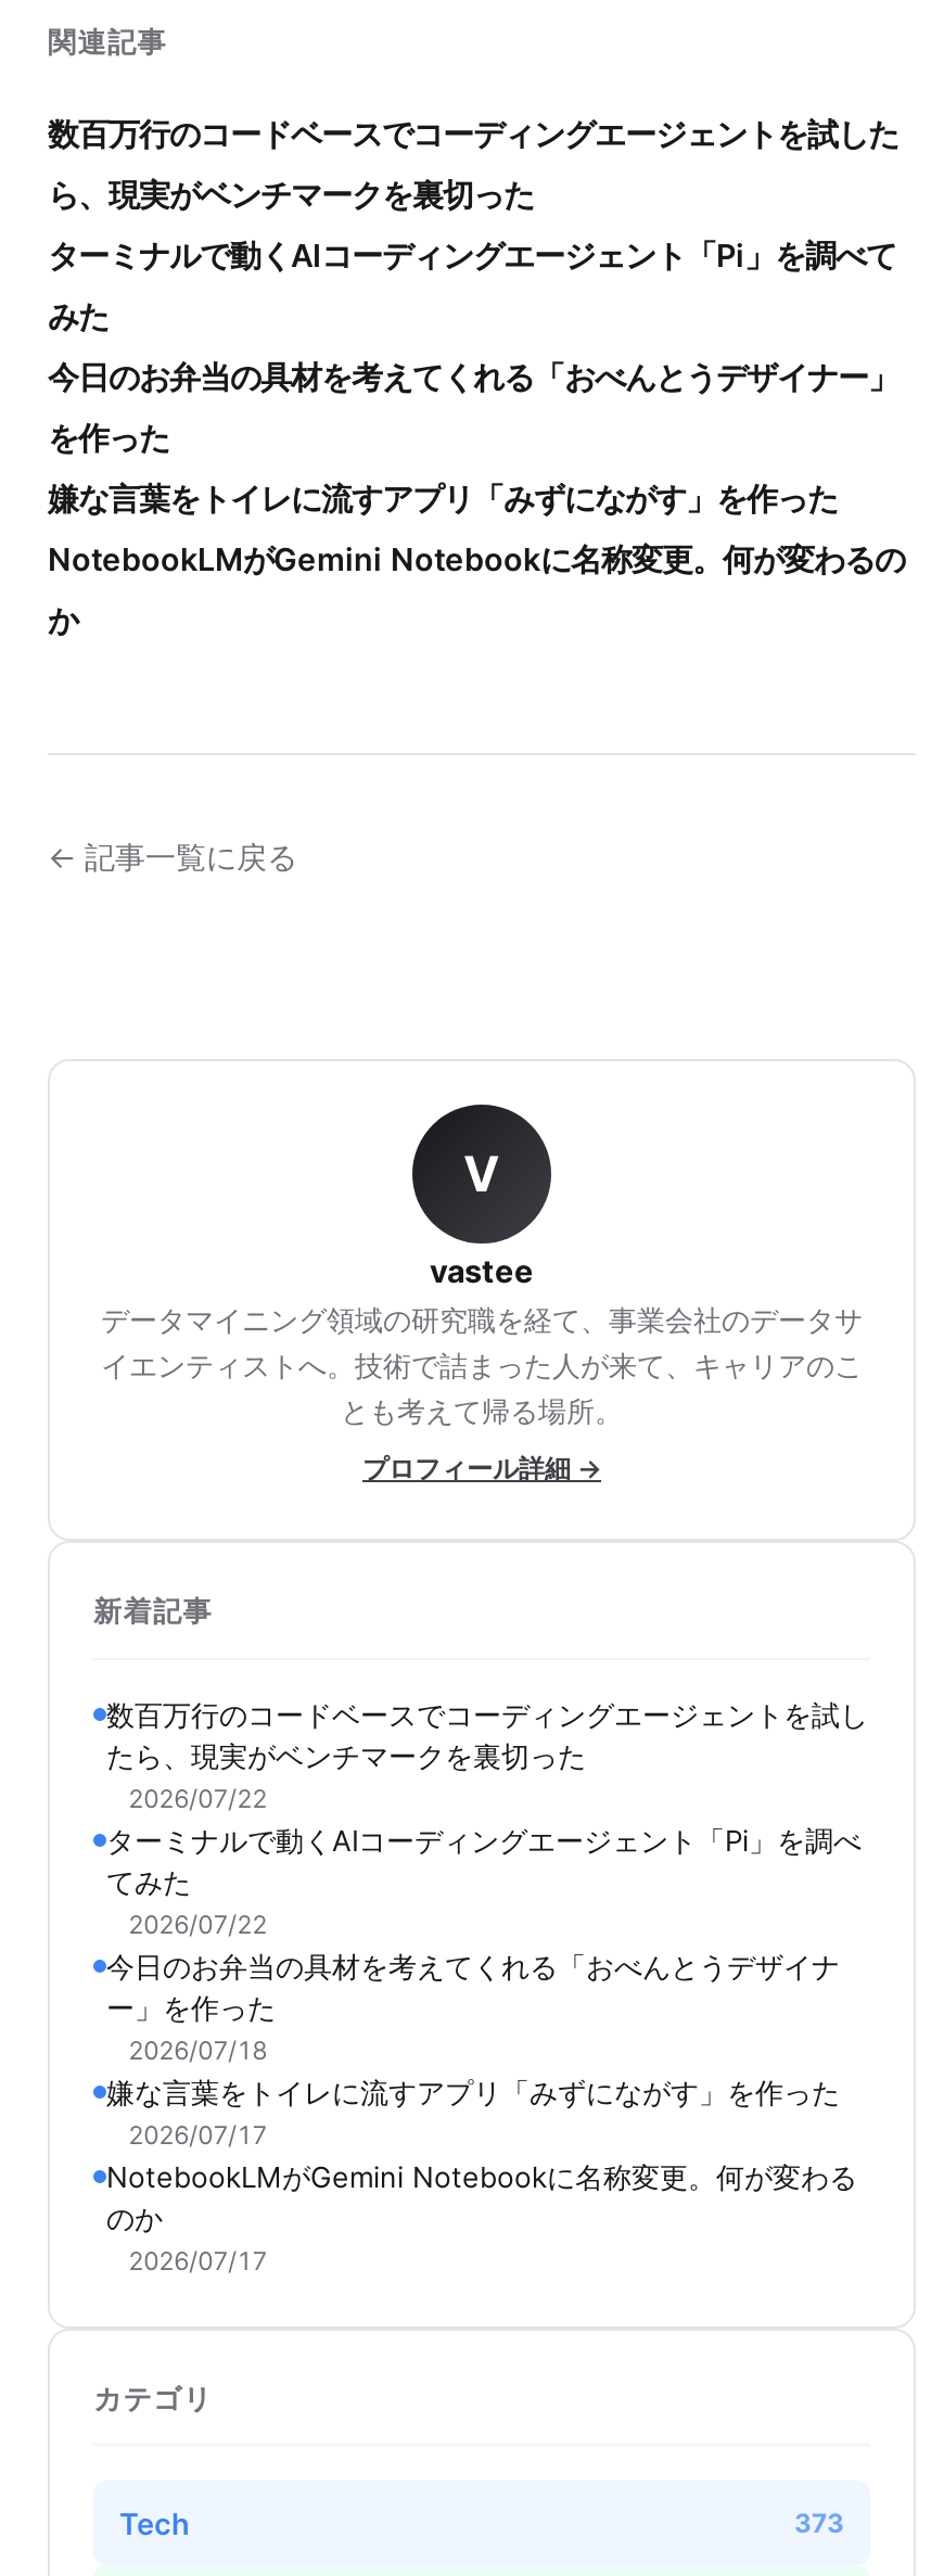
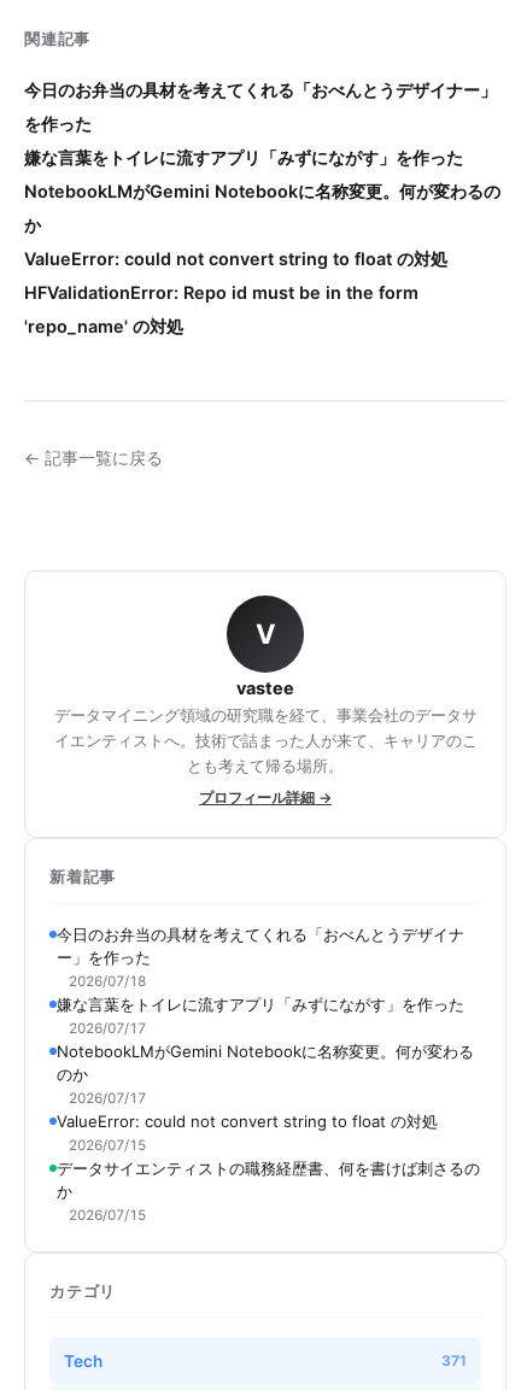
- 数百万行のコードベースでコーディングエージェントを試した
- ら、現実がベンチマークを裏切った
- ターミナルで動くAIコーディングエージェント「Pi」を調べて
- みた

moved up: 今日のお弁当の具材を考えてくれる「おべんとうデザイナー」 | を作った | 嫌な言葉をトイレに流すアプリ「みずにながす」を作った | NotebookLMがGemini Notebookに名称変更。何が変わるの | か

+ ValueError: could not convert string to float の対処
+ HFValidationError: Repo id must be in the form
+ 'repo_name' の対処

- 数百万行のコードベースでコーディングエージェントを試し
- たら、現実がベンチマークを裏切った
- 2026/07/22
- ターミナルで動くAIコーディングエージェント「Pi」を調べ
- てみた
- 2026/07/22

moved up: 今日のお弁当の具材を考えてくれる「おべんとうデザイナ | ー」を作った | 2026/07/18 | 嫌な言葉をトイレに流すアプリ「みずにながす」を作った | 2026/07/17 | NotebookLMがGemini Notebookに名称変更。何が変わる | のか | 2026/07/17

+ ValueError: could not convert string to float の対処
+ 2026/07/15
+ データサイエンティストの職務経歴書、何を書けば刺さるの
+ か
+ 2026/07/15

- 373
+ 371
